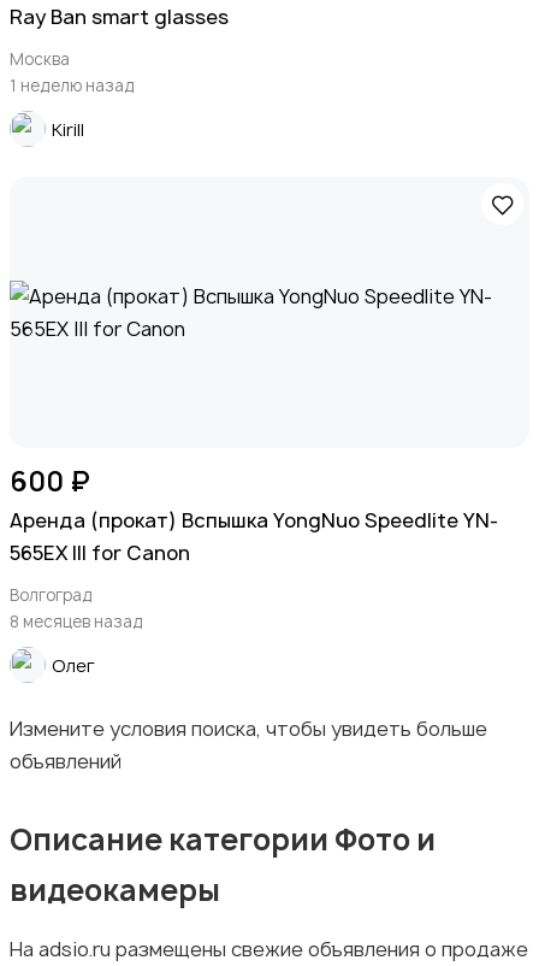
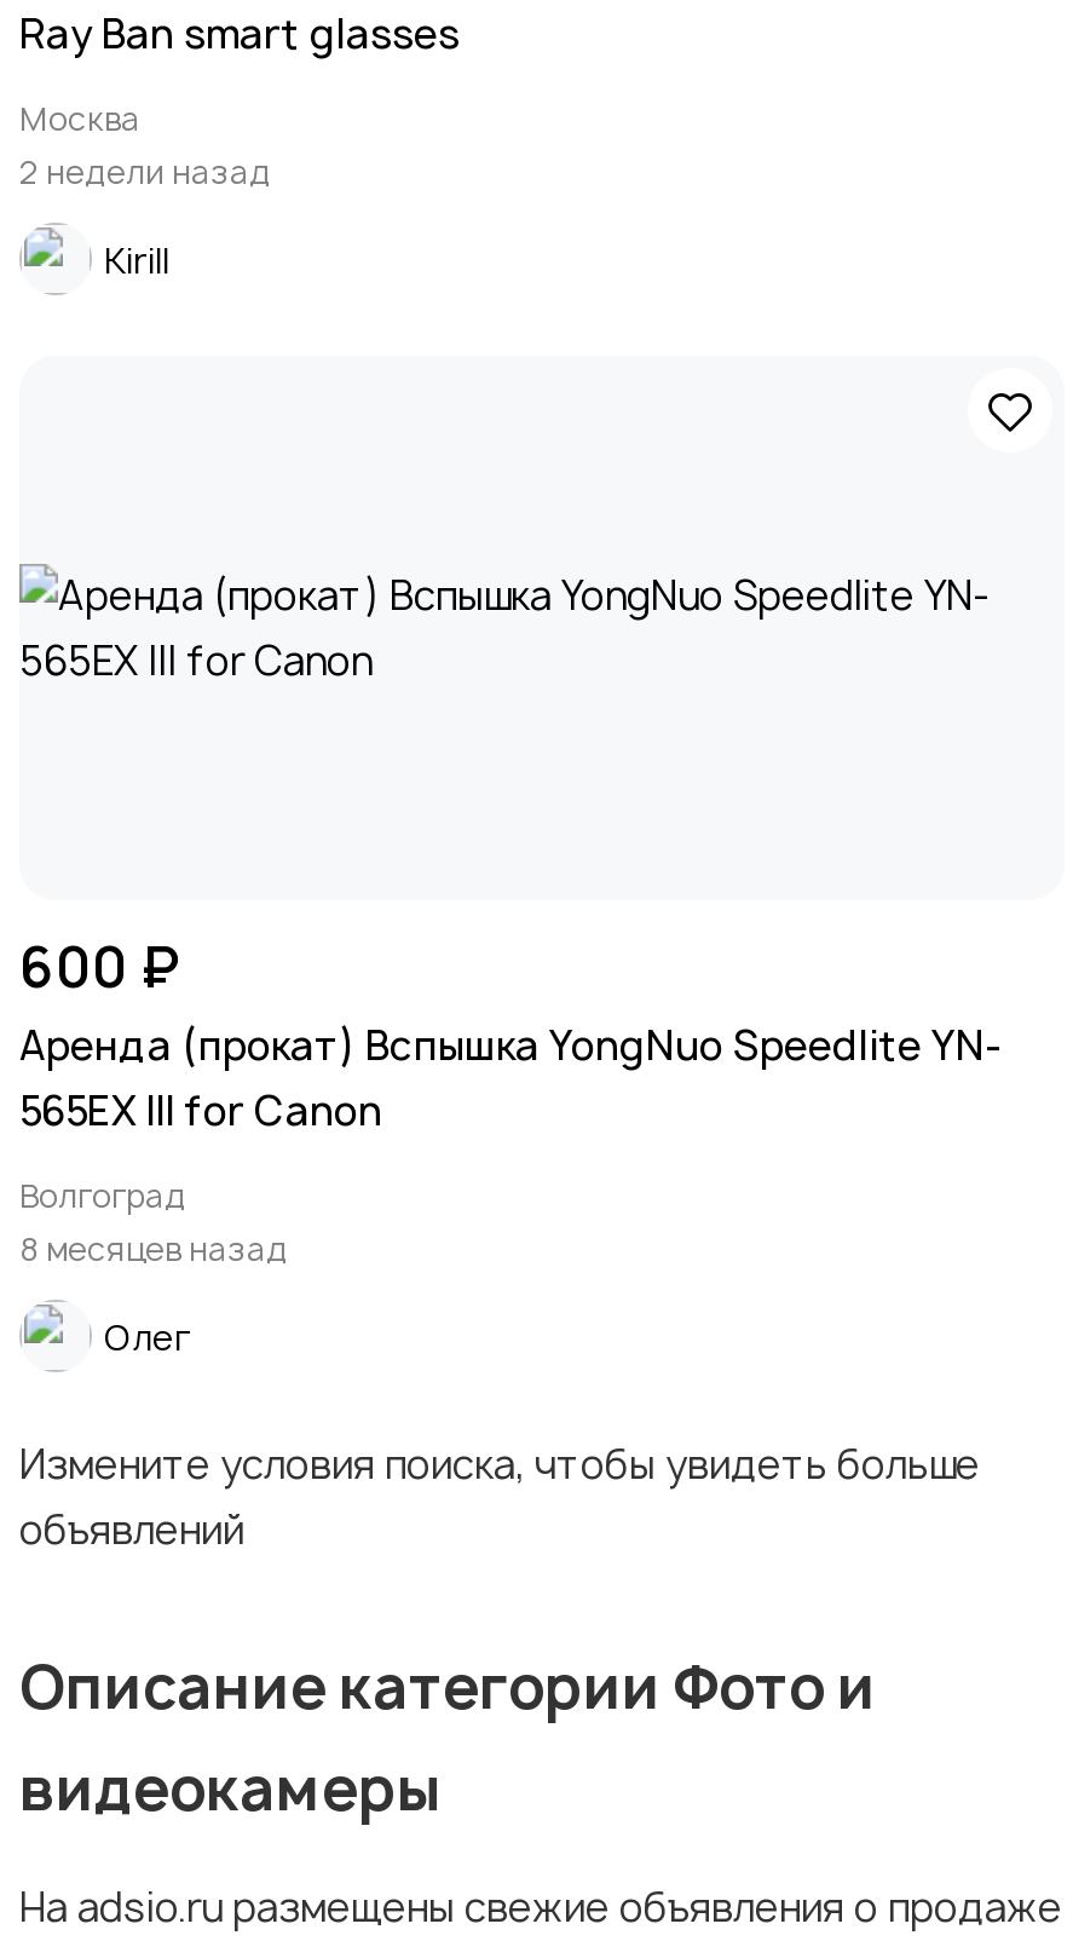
- 1 неделю назад
+ 2 недели назад
